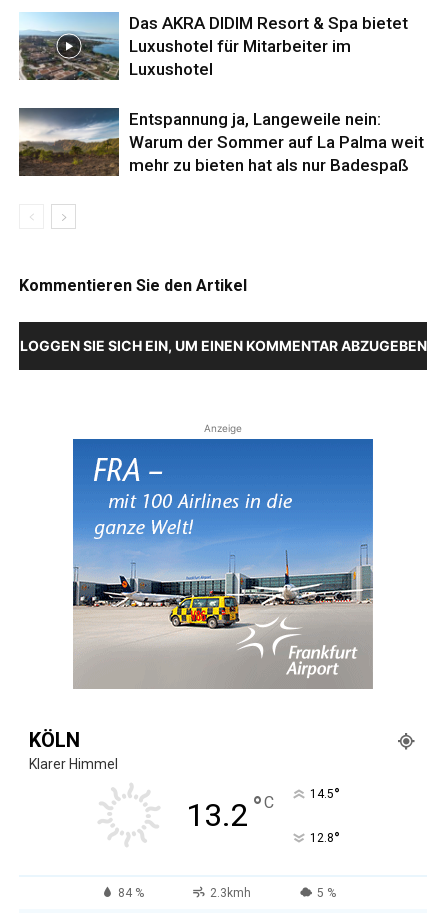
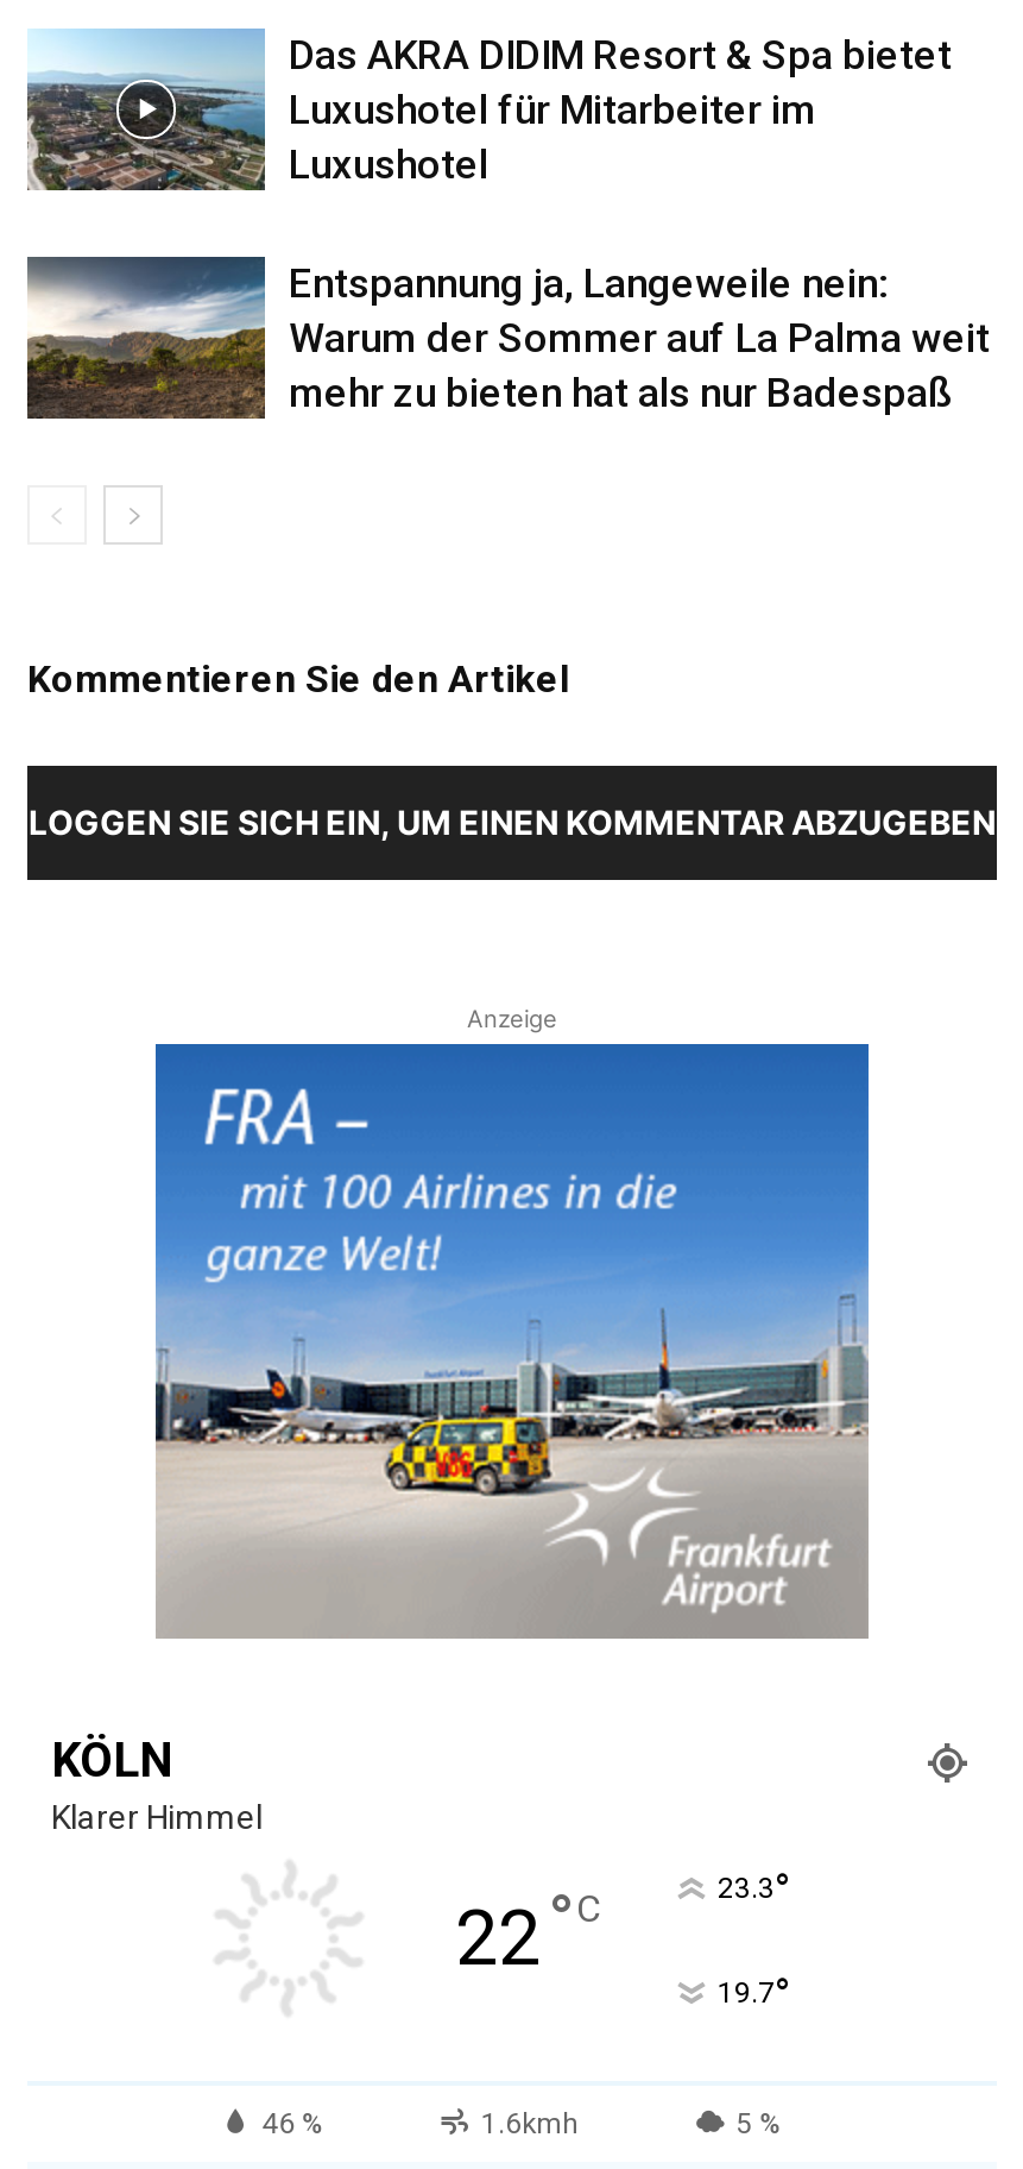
- 13.2 °C
- 14.5°
+ 22 °C
+ 23.3°

- 12.8°
+ 19.7°

- 84 %
- 2.3kmh
+ 46 %
+ 1.6kmh
